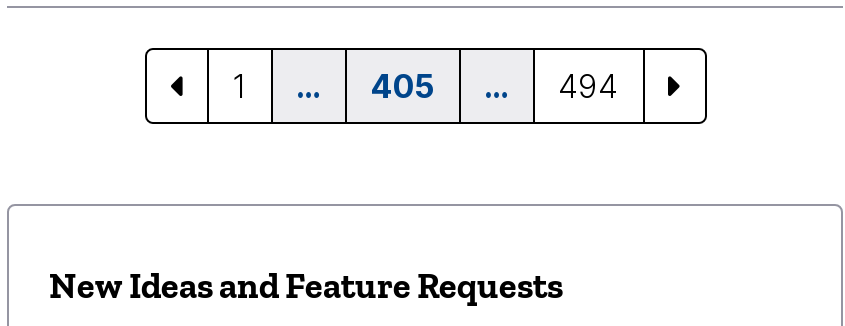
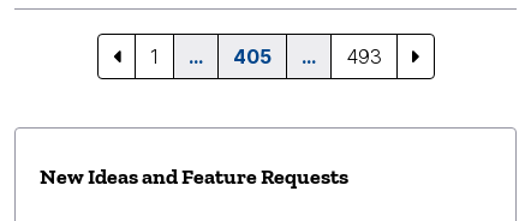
- 494
+ 493
